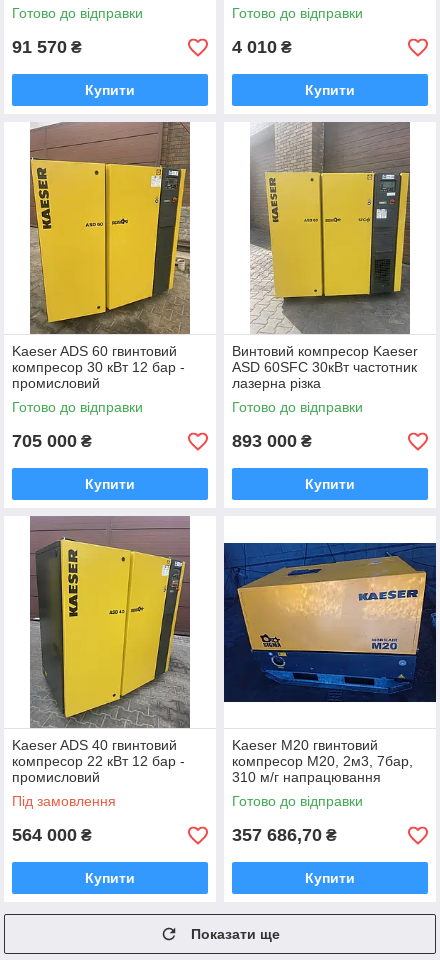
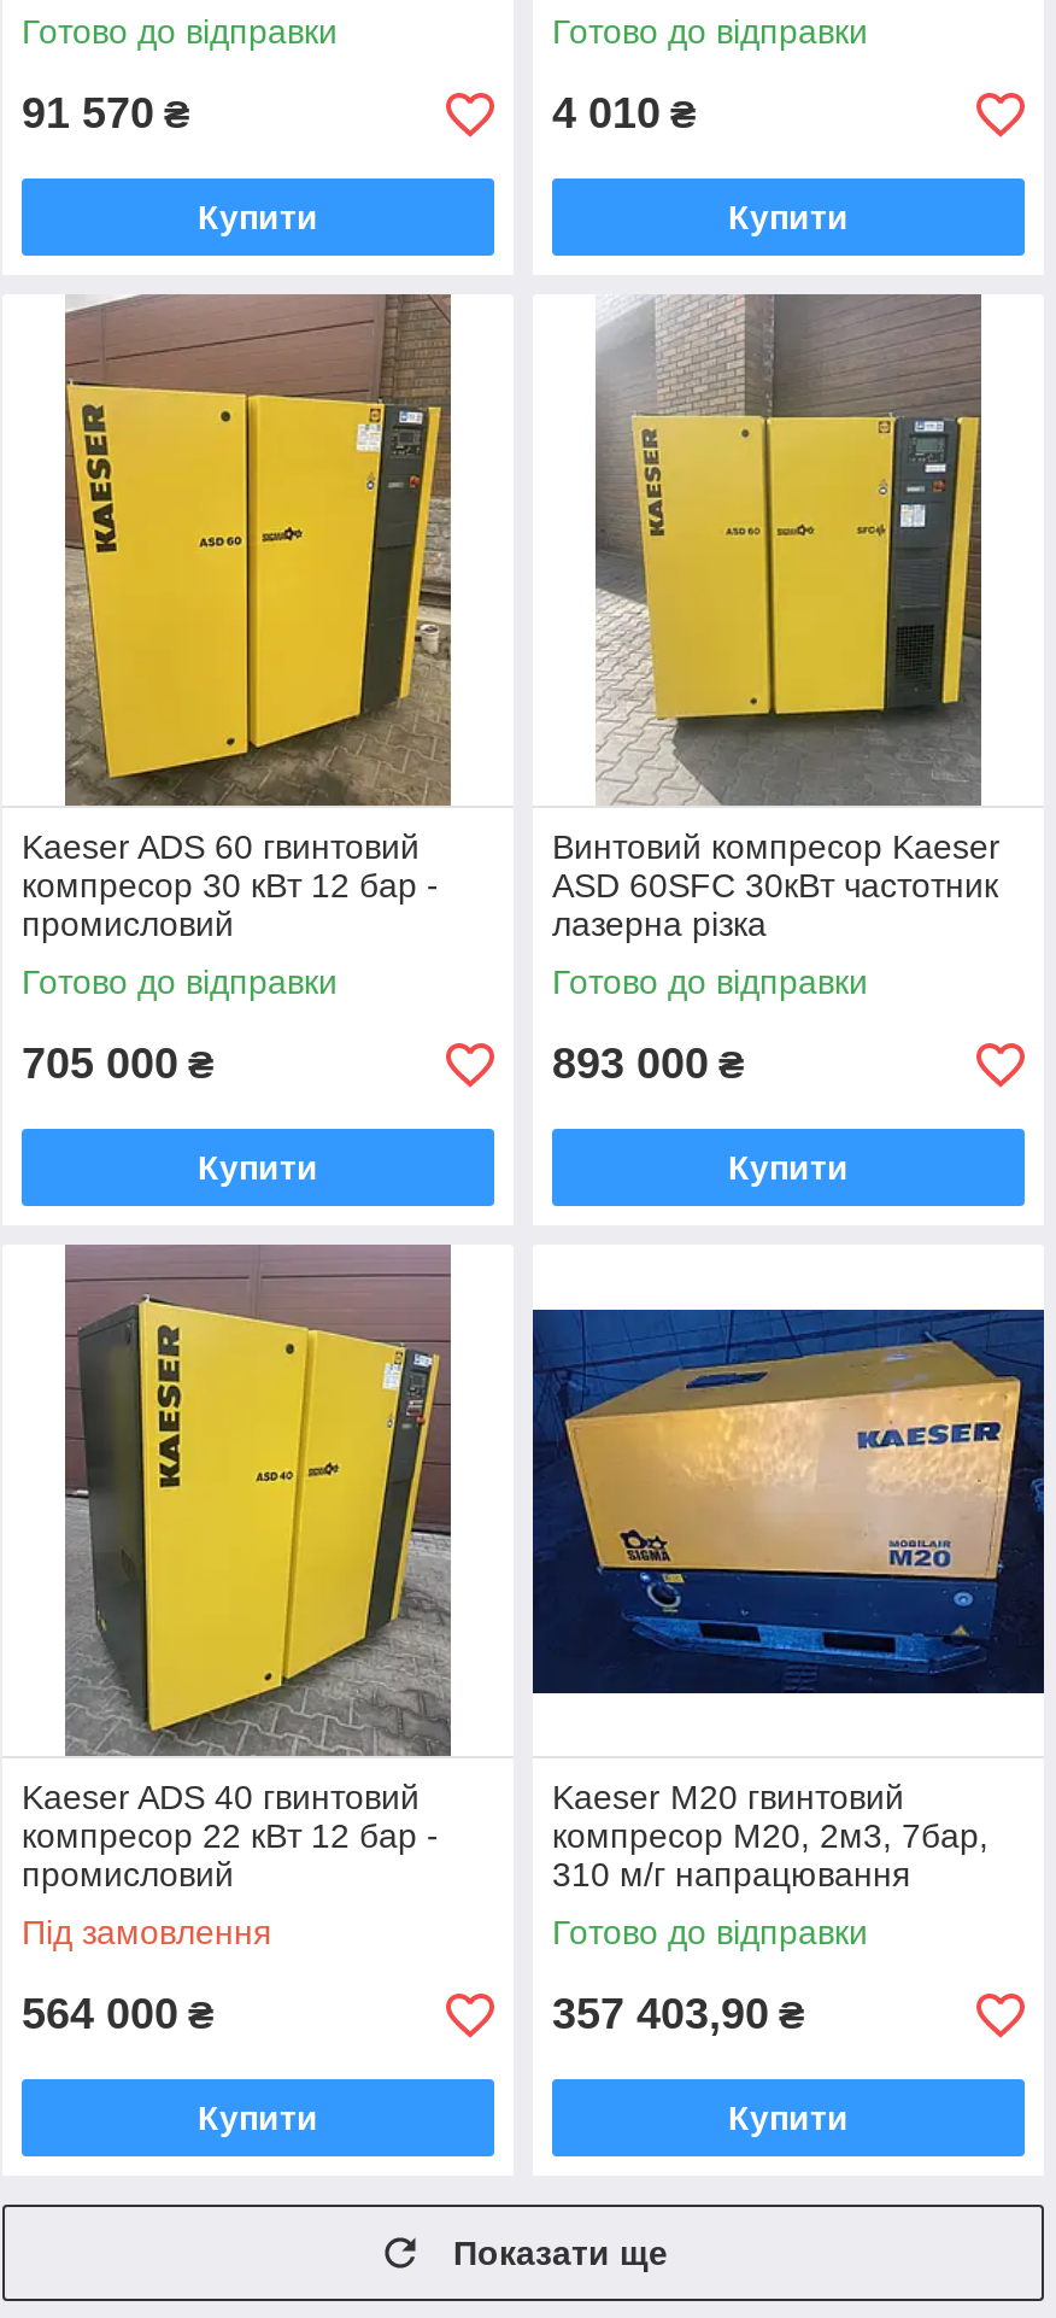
- 357 686,70 ₴
+ 357 403,90 ₴
